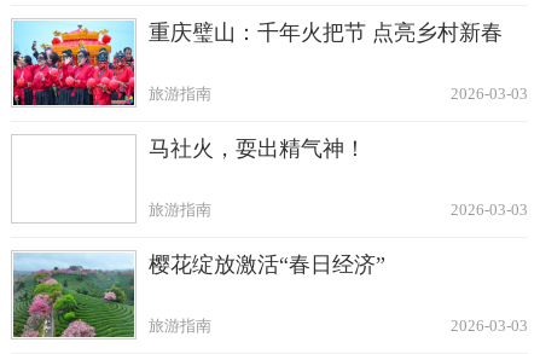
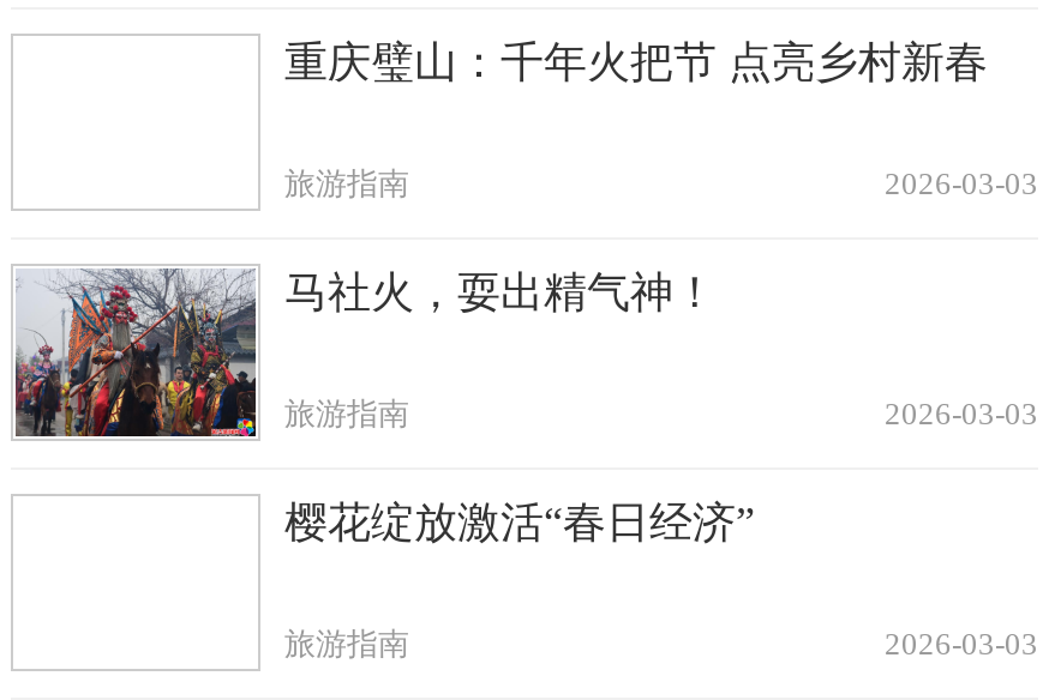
- [image]

+ [image]

- [image]
